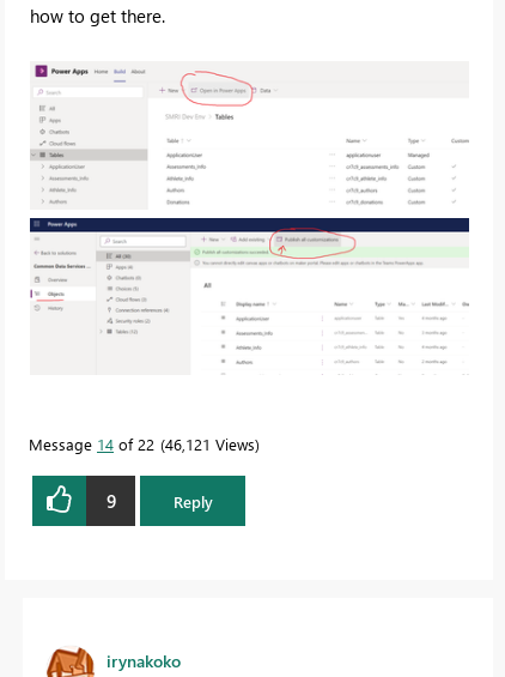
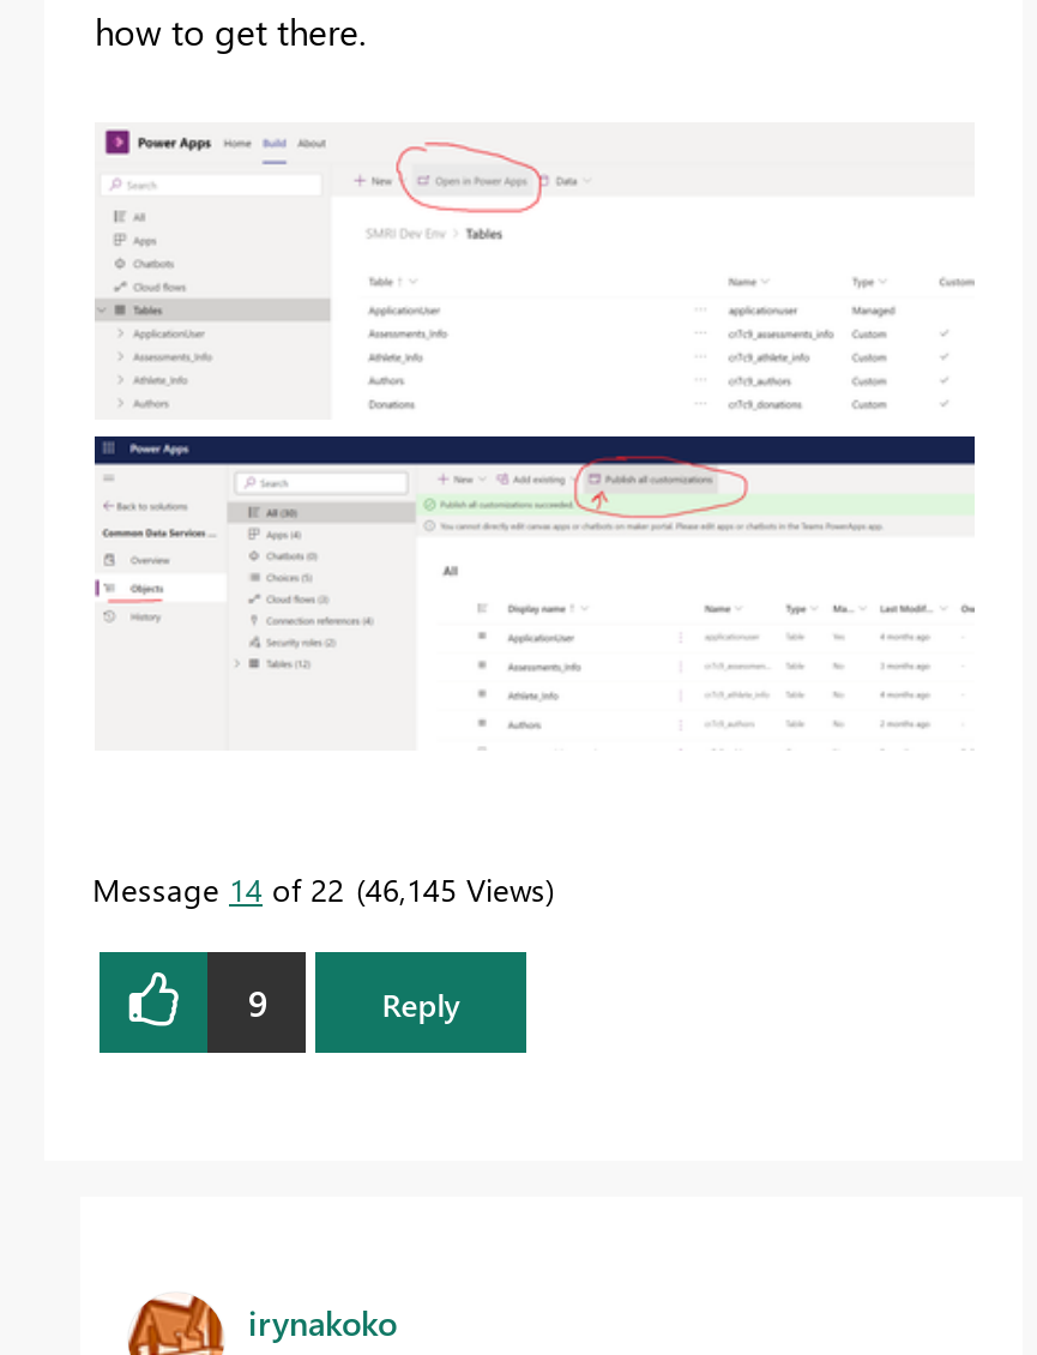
- Message 14 of 22 46,121 Views
+ Message 14 of 22 46,145 Views
